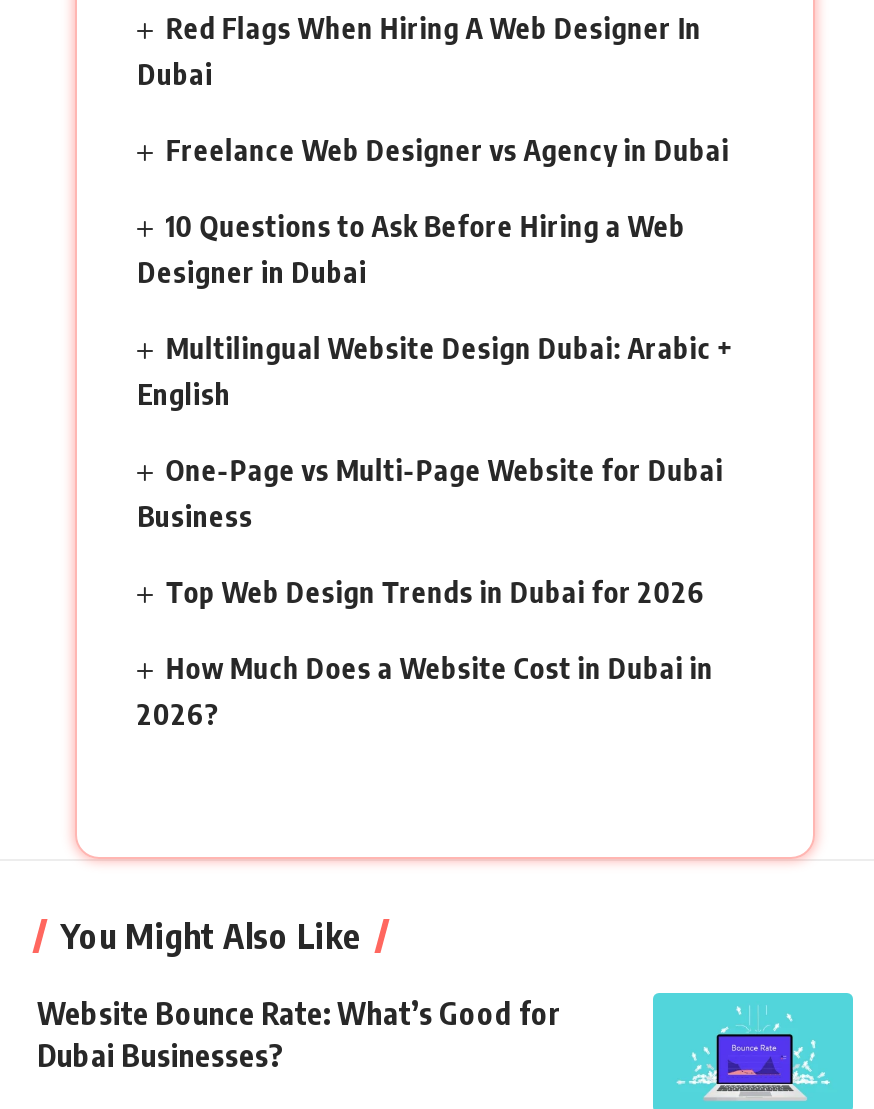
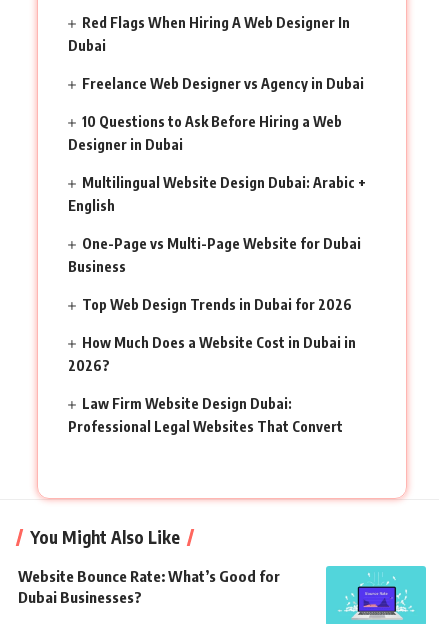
+ Law Firm Website Design Dubai:
+ Professional Legal Websites That Convert
